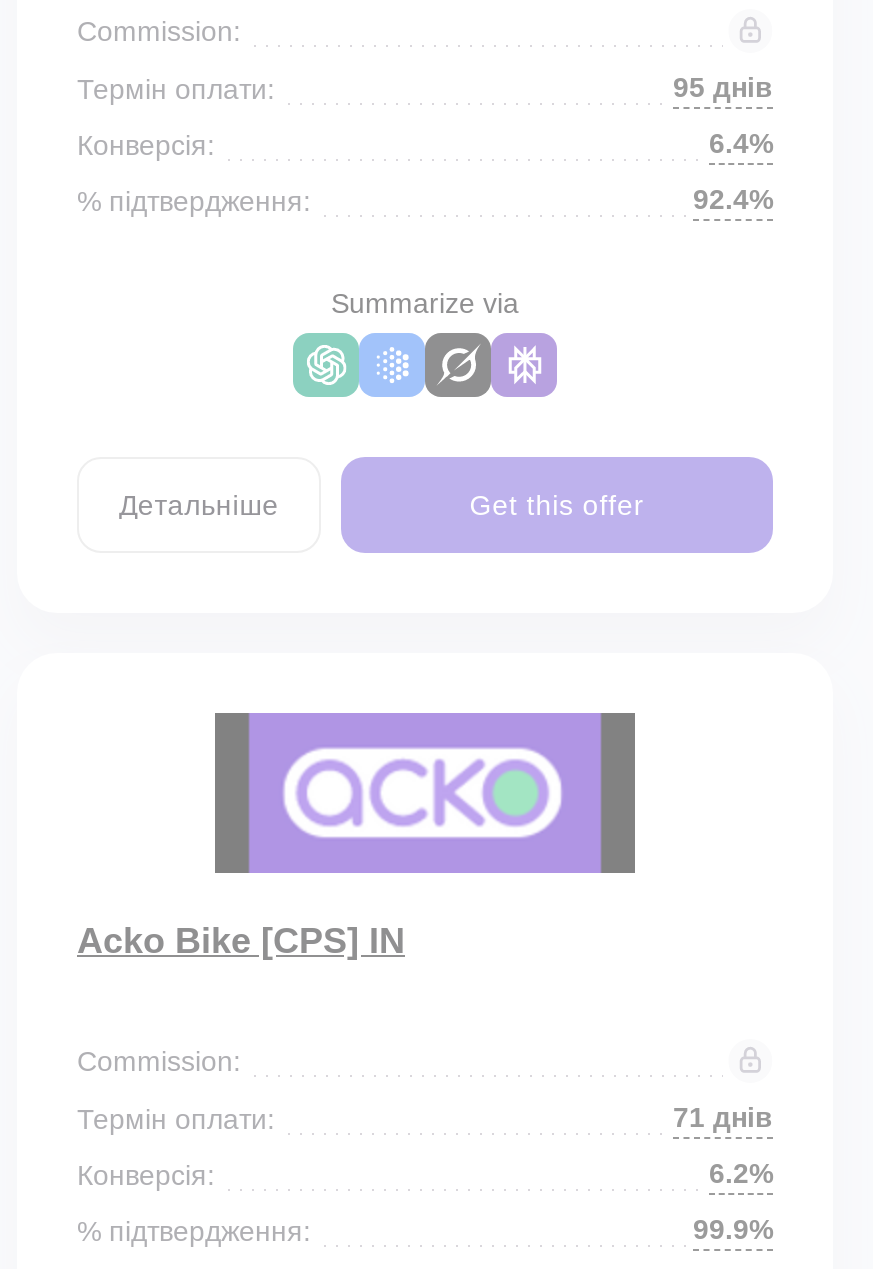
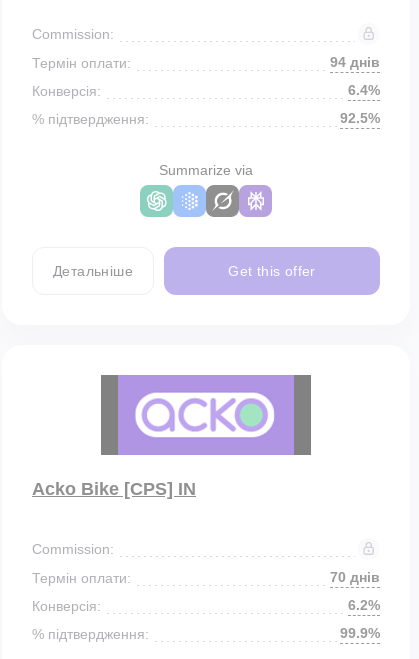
- 95 днів
+ 94 днів

- 92.4%
+ 92.5%

- 71 днів
+ 70 днів
